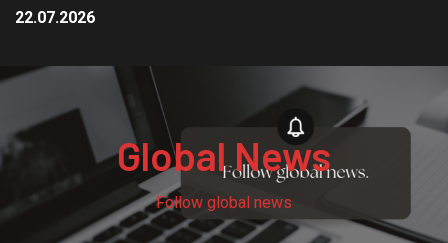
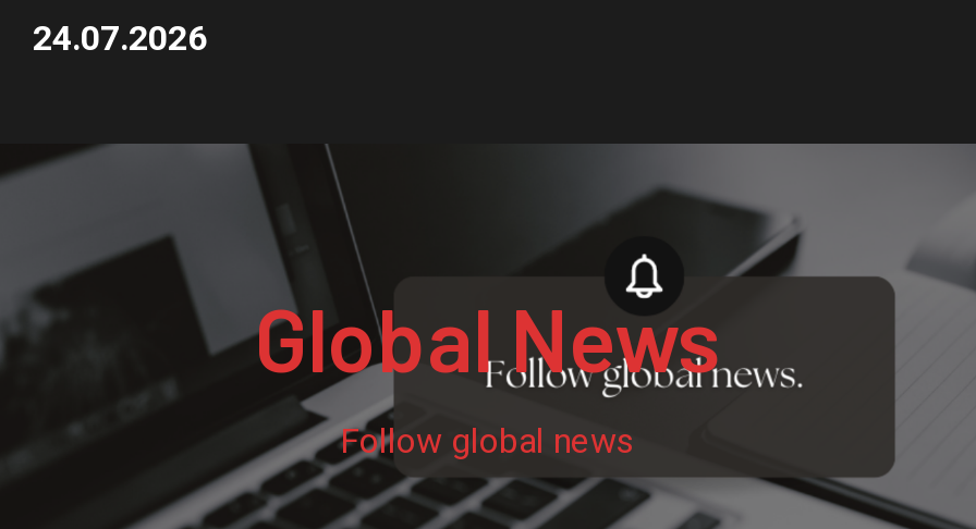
- 22.07.2026
+ 24.07.2026
